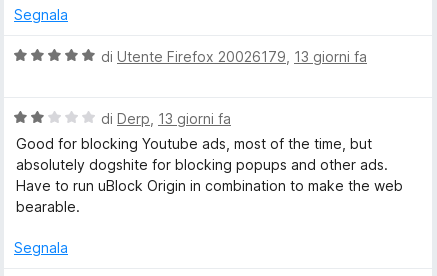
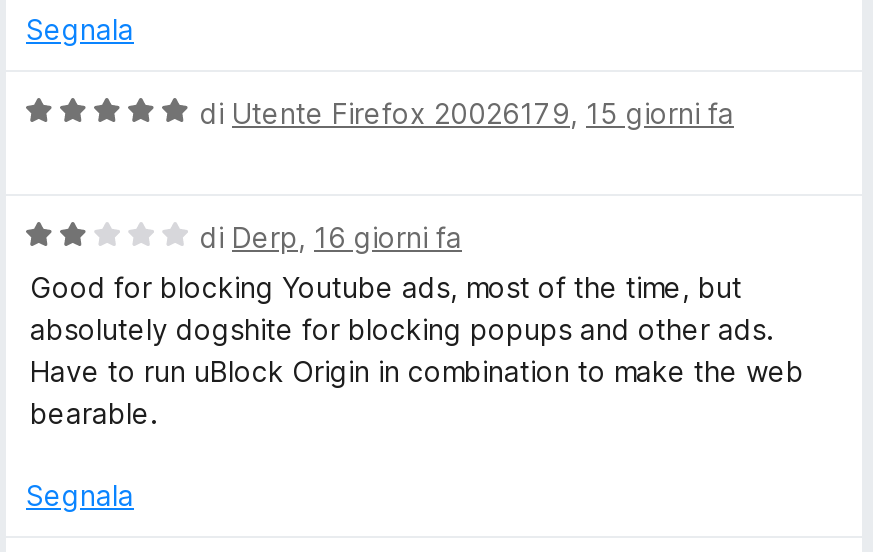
- di Utente Firefox 20026179, 13 giorni fa
+ di Utente Firefox 20026179, 15 giorni fa

- di Derp, 13 giorni fa
+ di Derp, 16 giorni fa
